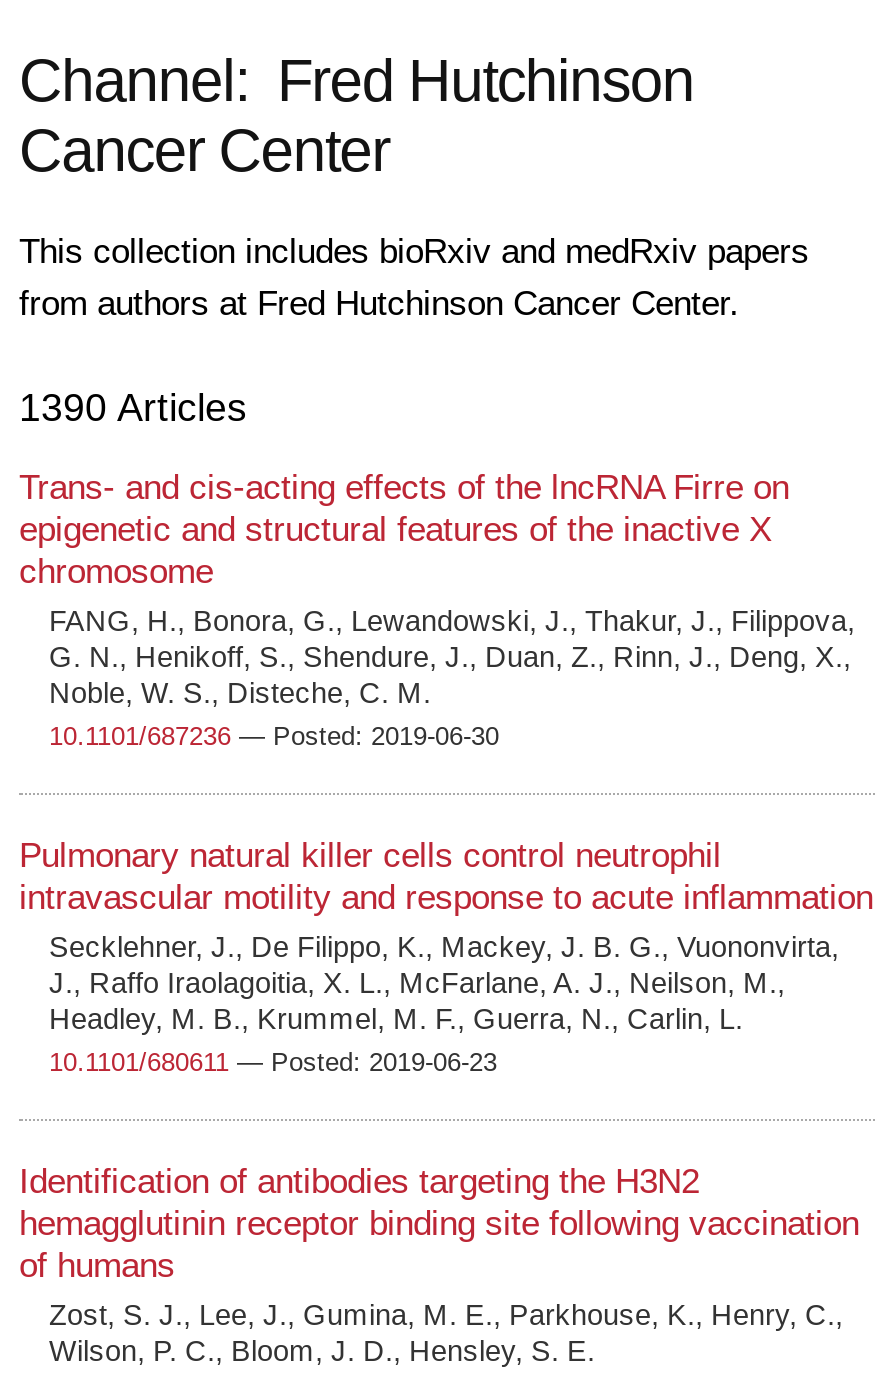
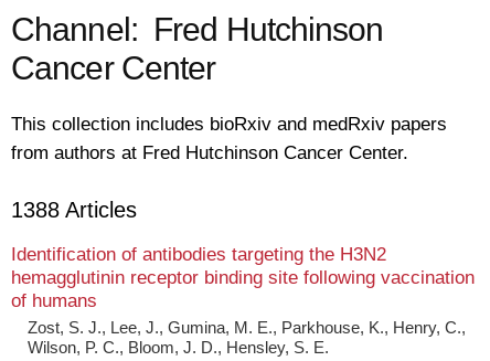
- 1390 Articles
- Trans- and cis-acting effects of the lncRNA Firre on
- epigenetic and structural features of the inactive X
- chromosome
- FANG, H., Bonora, G., Lewandowski, J., Thakur, J., Filippova,
- G. N., Henikoff, S., Shendure, J., Duan, Z., Rinn, J., Deng, X.,
- Noble, W. S., Disteche, C. M.
- 10.1101/687236 — Posted: 2019-06-30
- Pulmonary natural killer cells control neutrophil
- intravascular motility and response to acute inflammation
- Secklehner, J., De Filippo, K., Mackey, J. B. G., Vuononvirta,
- J., Raffo Iraolagoitia, X. L., McFarlane, A. J., Neilson, M.,
- Headley, M. B., Krummel, M. F., Guerra, N., Carlin, L.
- 10.1101/680611 — Posted: 2019-06-23
+ 1388 Articles
